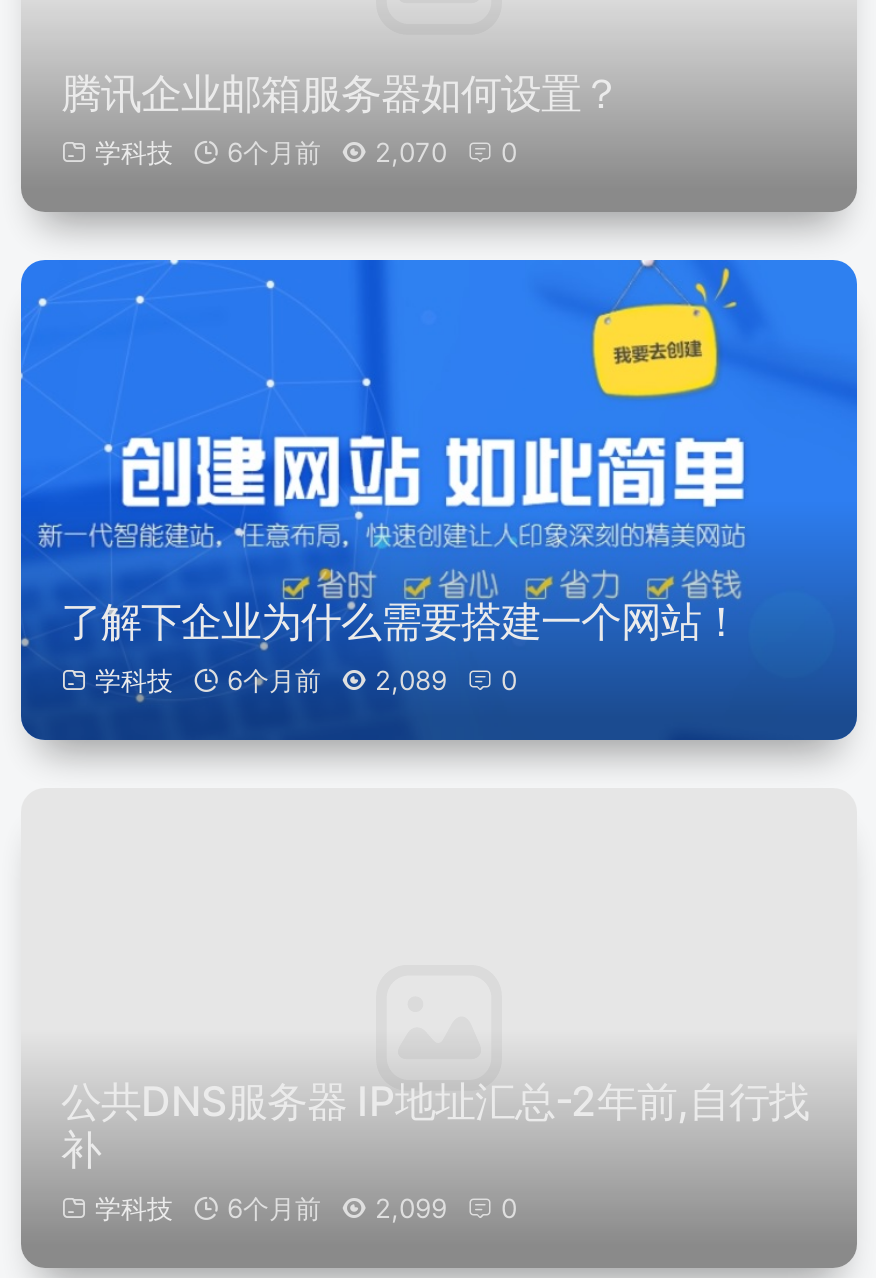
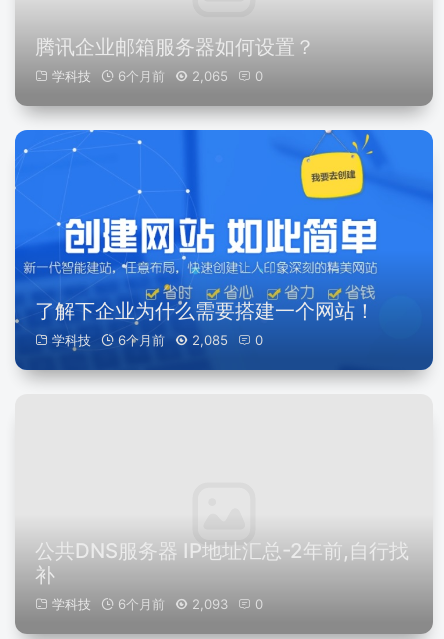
- 学科技 6个月前 2,070 0
+ 学科技 6个月前 2,065 0

- 学科技 6个月前 2,089 0
+ 学科技 6个月前 2,085 0

- 学科技 6个月前 2,099 0
+ 学科技 6个月前 2,093 0
